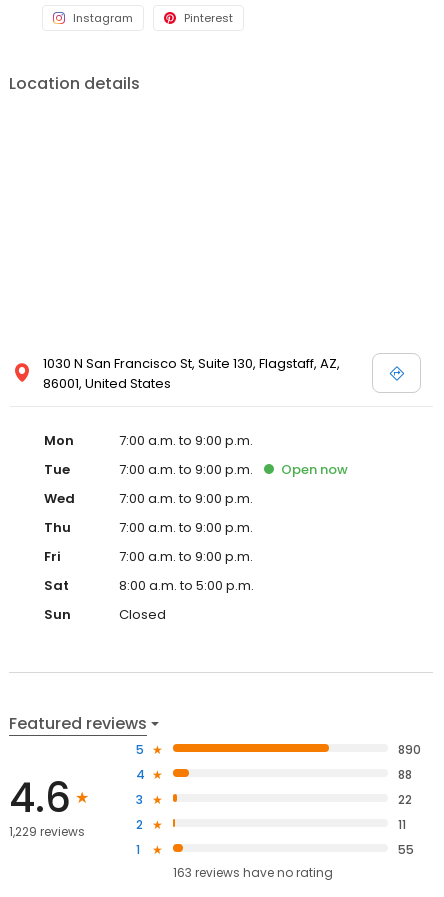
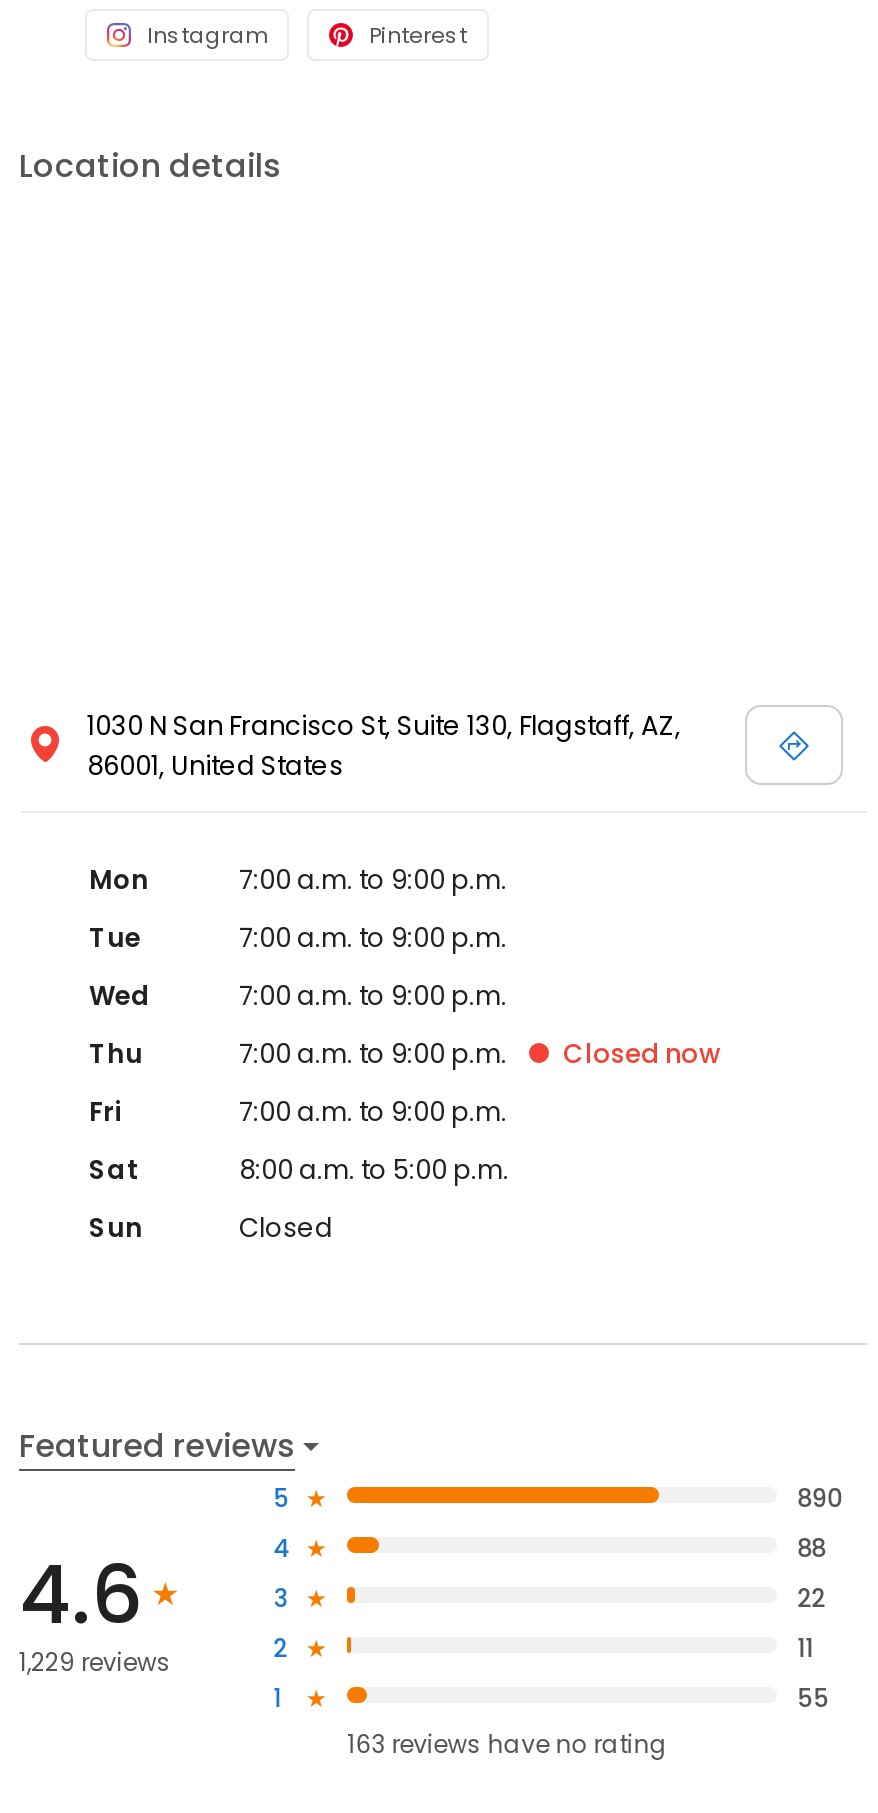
- Open now

+ Closed now
